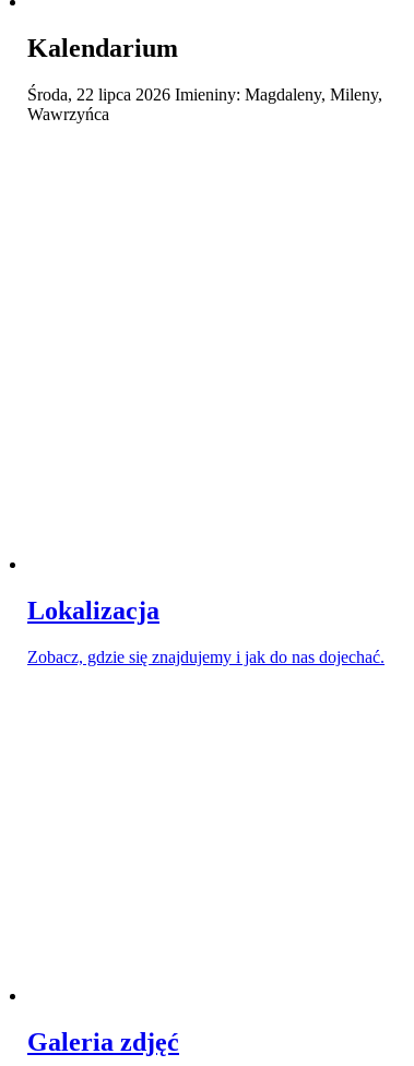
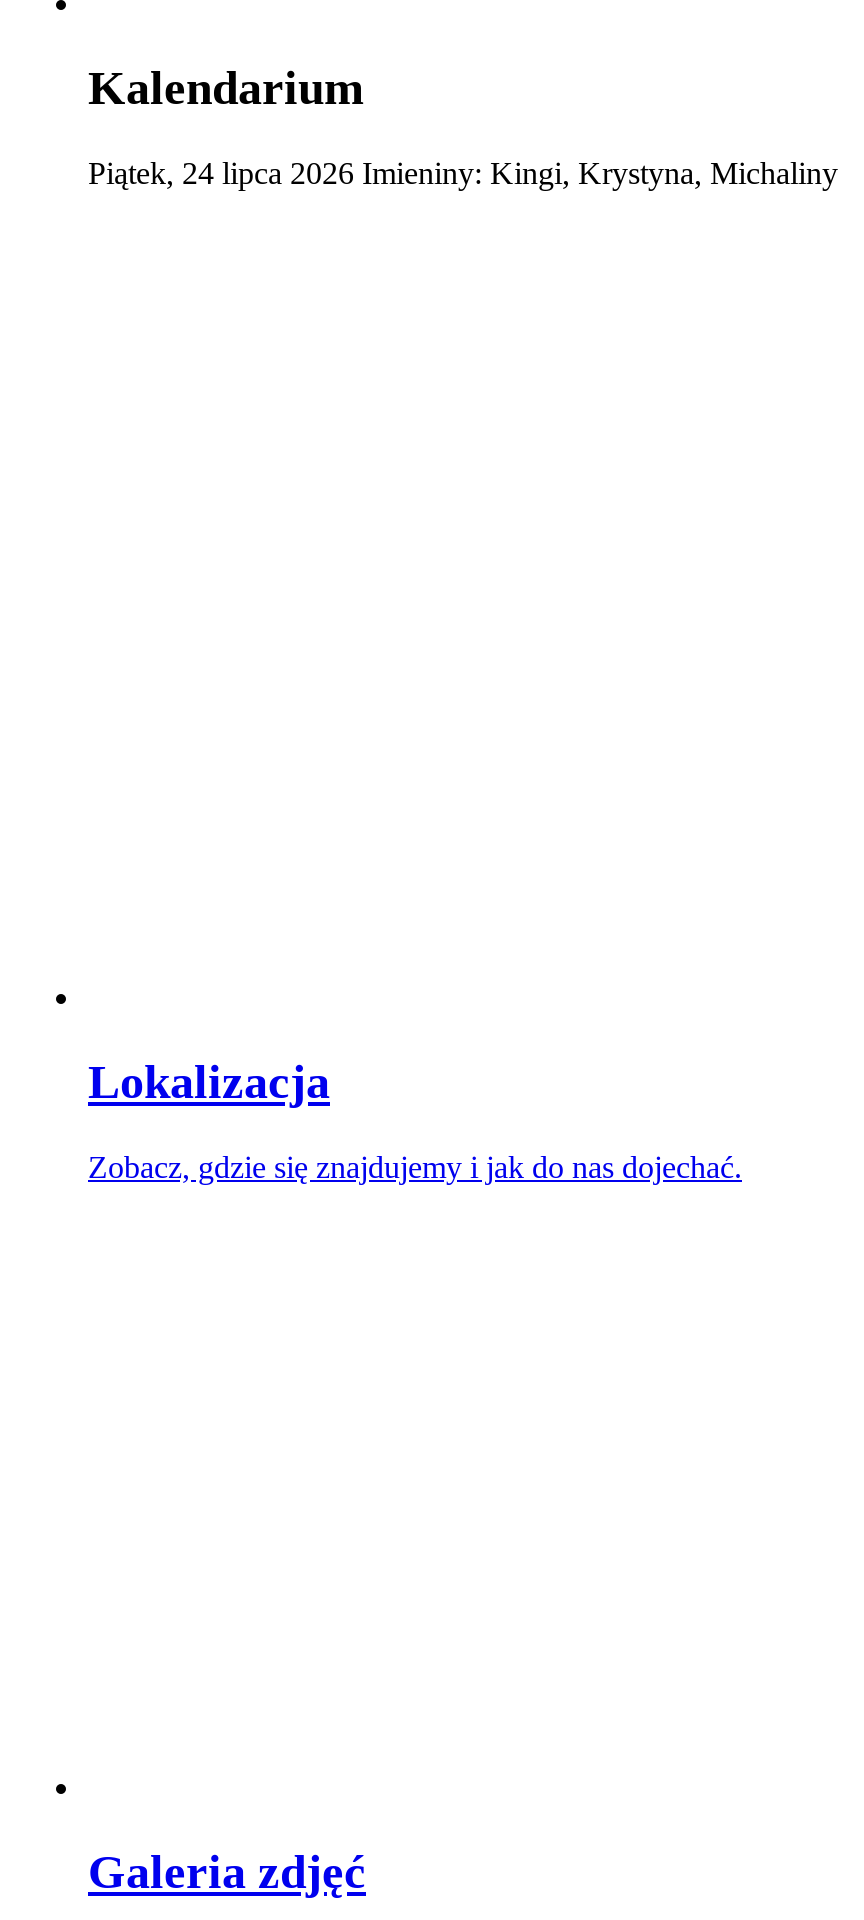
- Środa, 22 lipca 2026 Imieniny: Magdaleny, Mileny,
- Wawrzyńca
+ Piątek, 24 lipca 2026 Imieniny: Kingi, Krystyna, Michaliny
